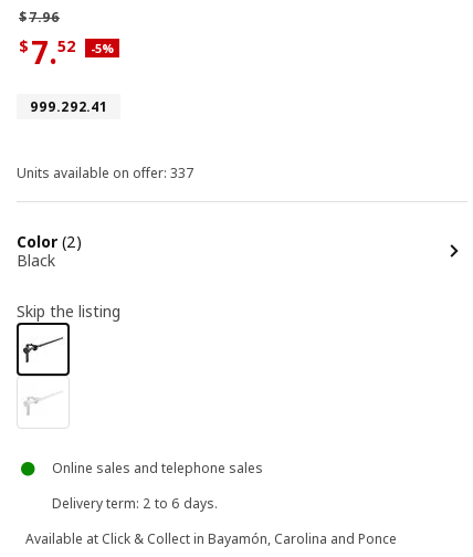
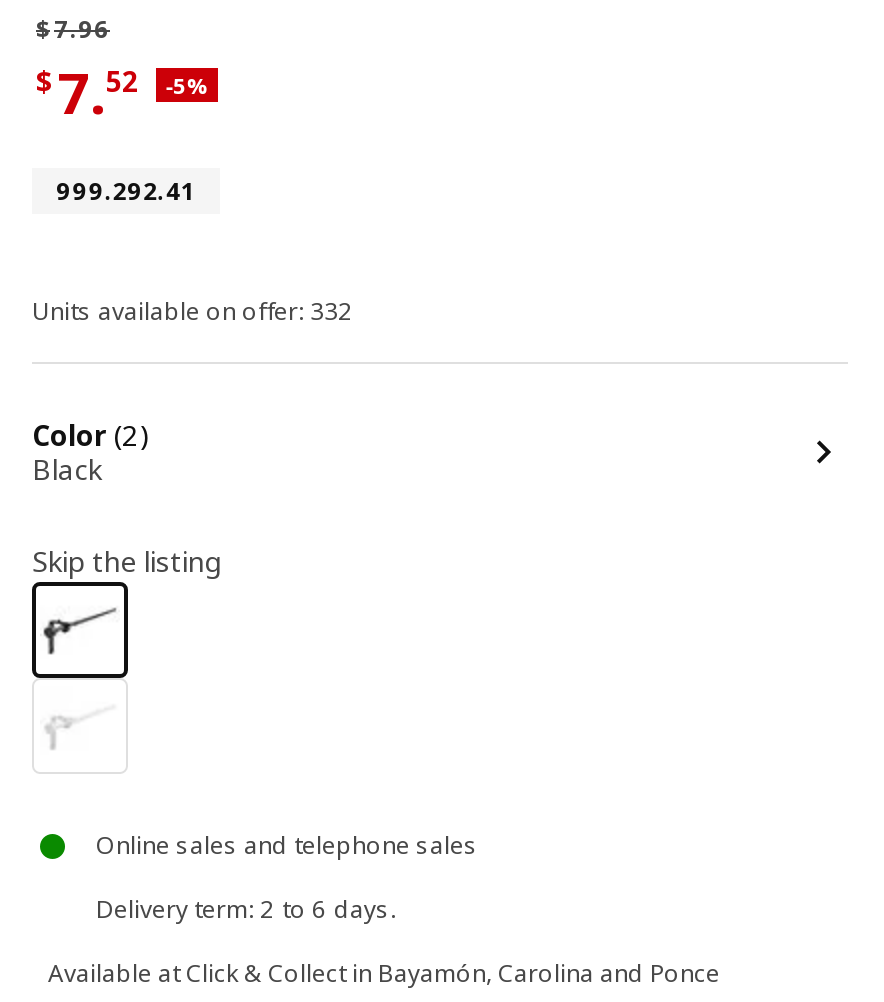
- Units available on offer: 337
+ Units available on offer: 332
